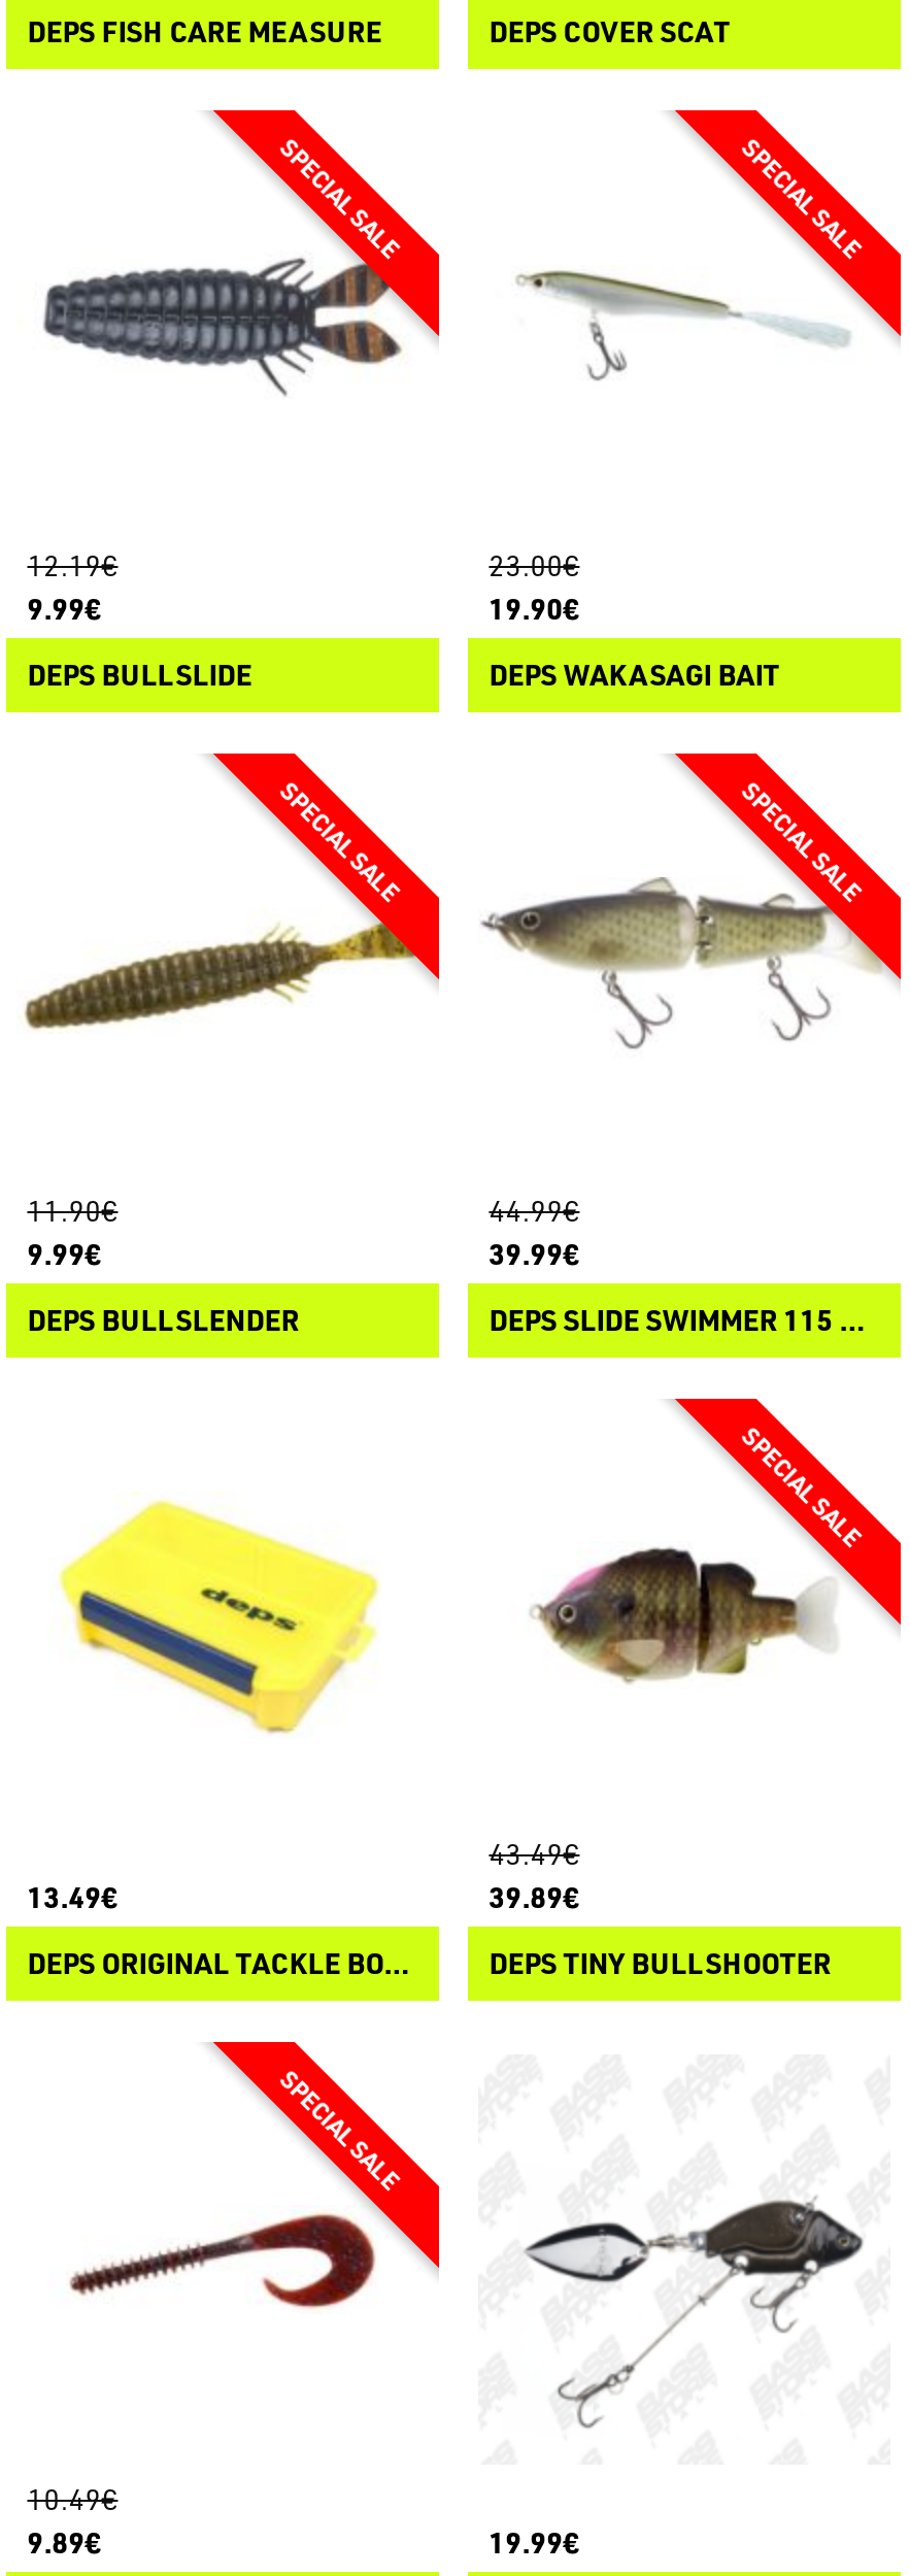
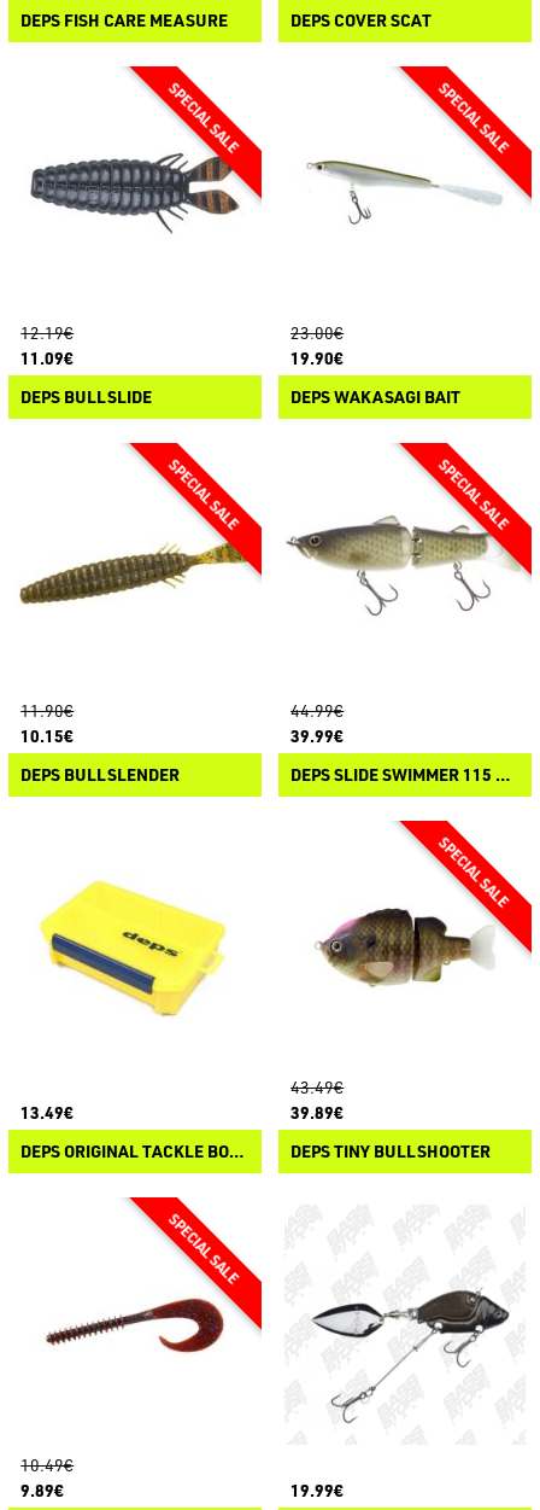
- 9.99€
+ 11.09€

- 9.99€
+ 10.15€
